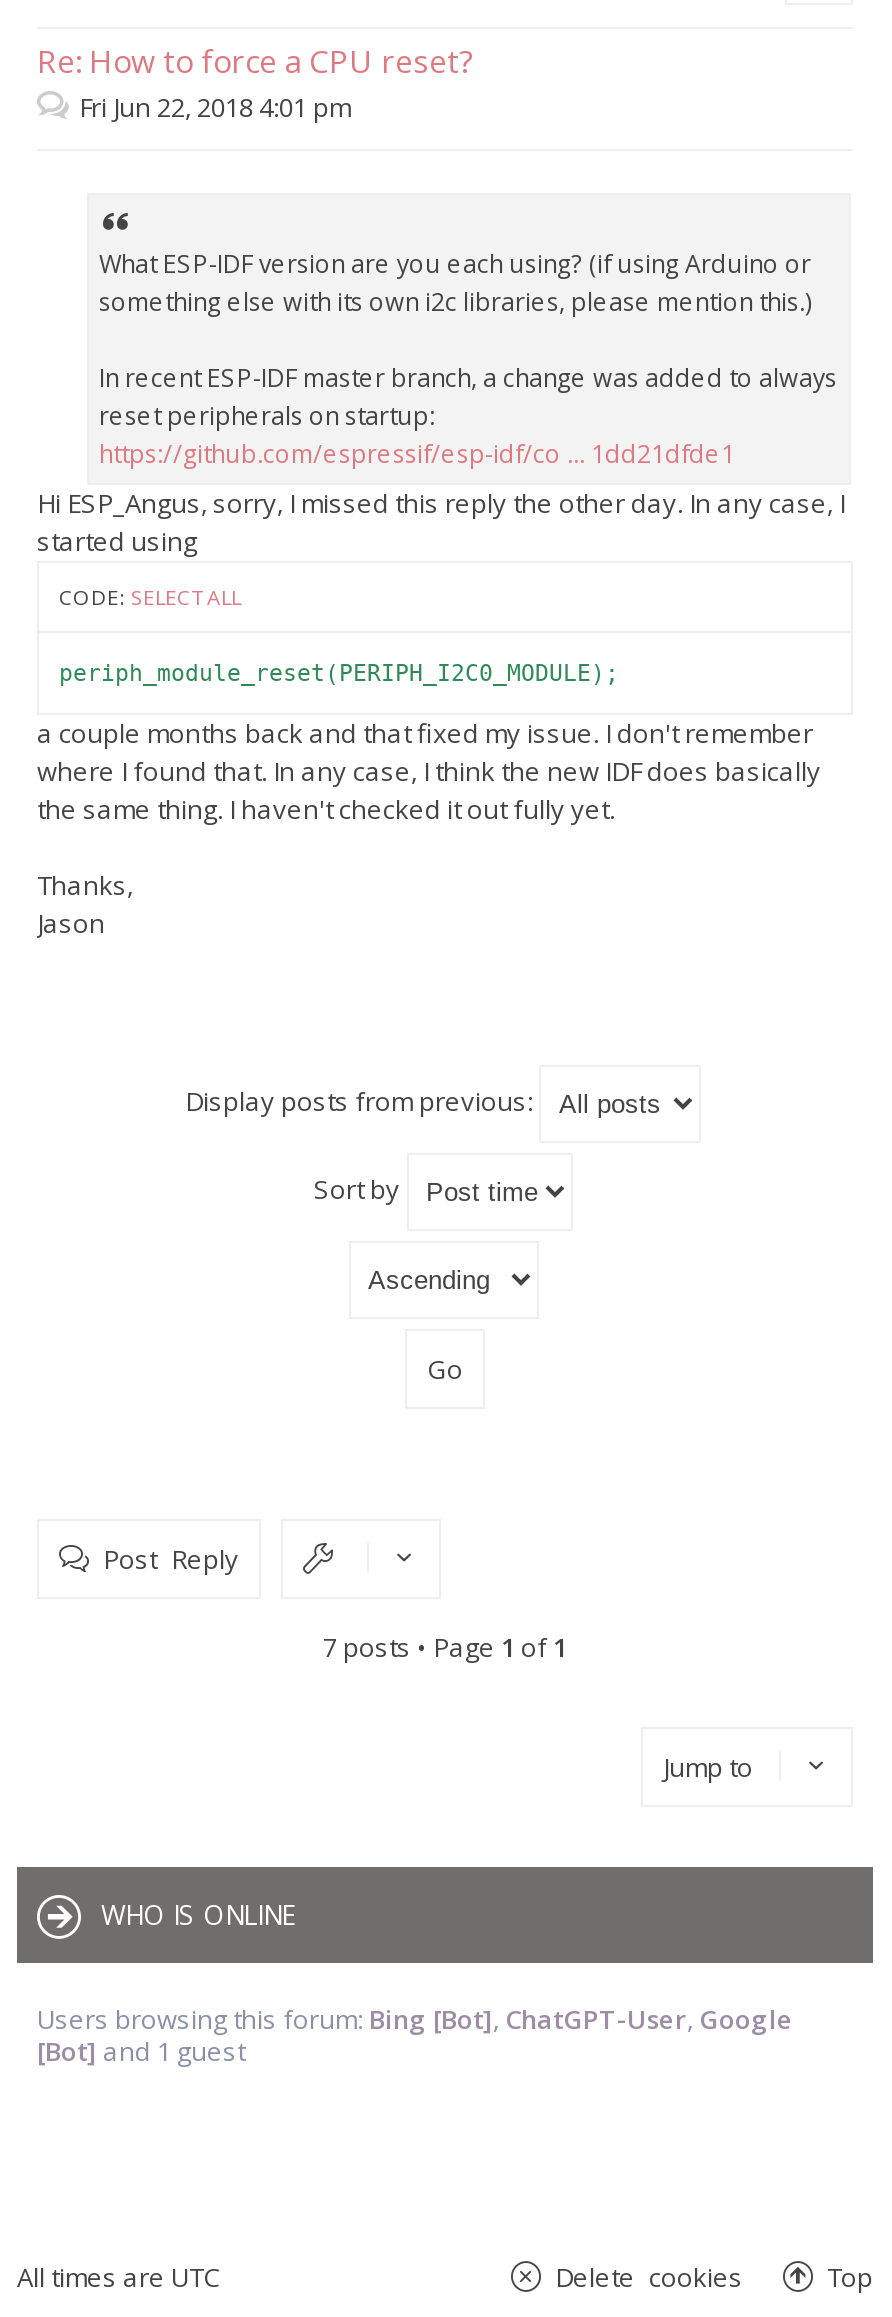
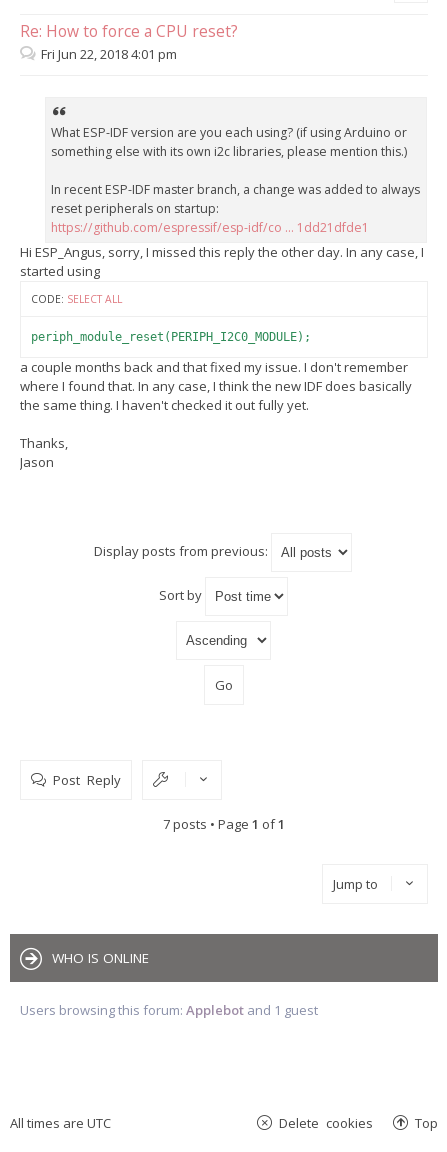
- Users browsing this forum: Bing [Bot], ChatGPT-User, Google
- [Bot] and 1 guest
+ Users browsing this forum: Applebot and 1 guest
